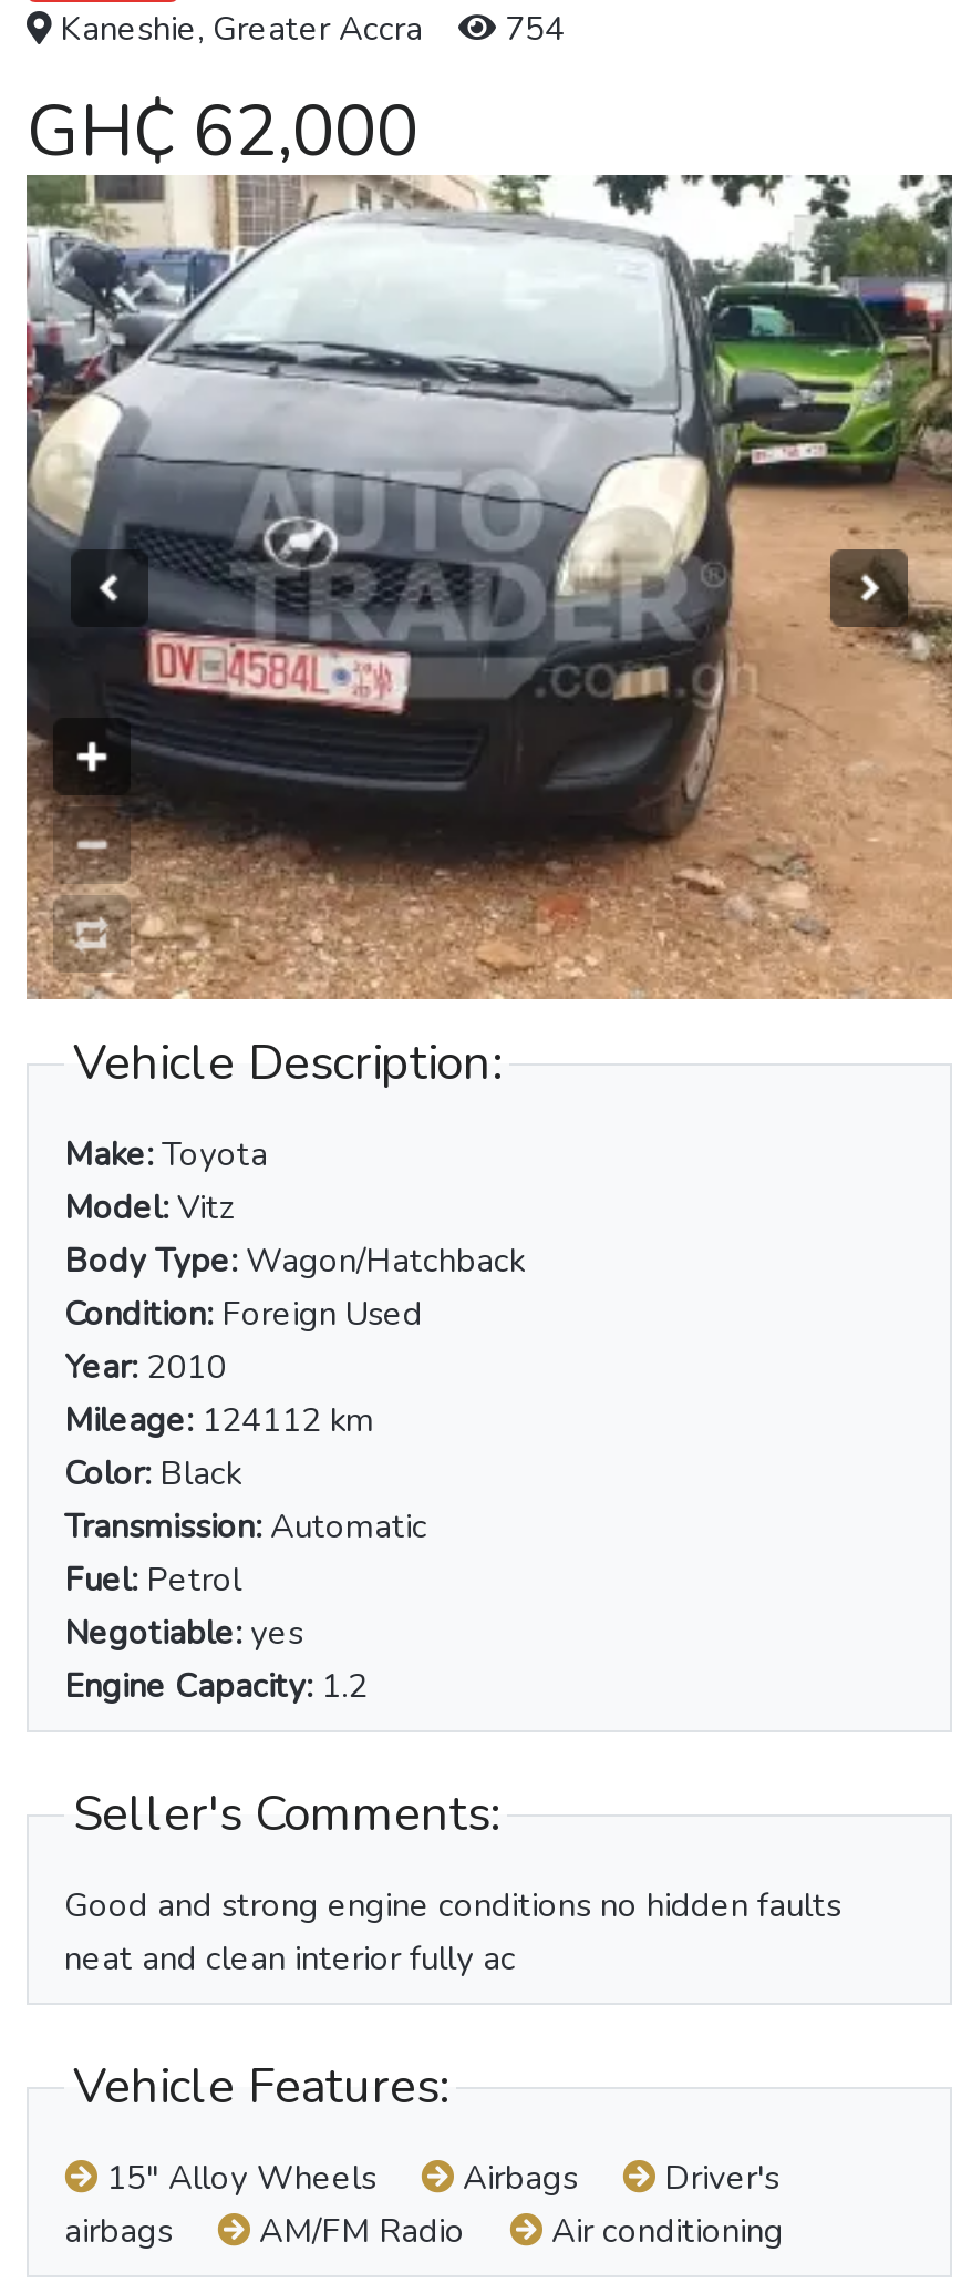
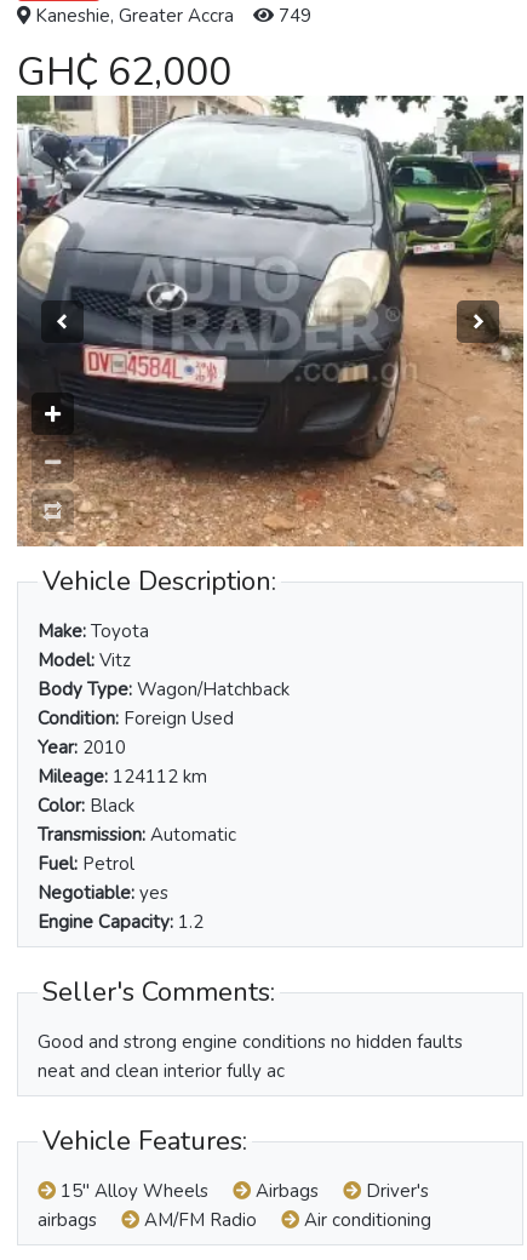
- Kaneshie, Greater Accra 754
+ Kaneshie, Greater Accra 749
